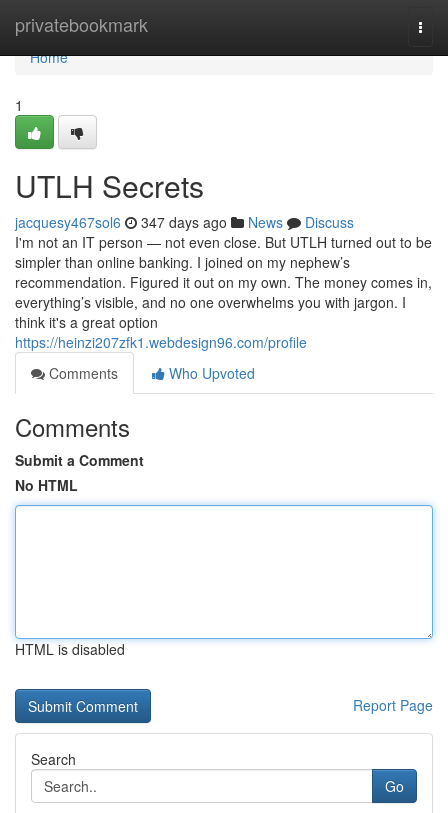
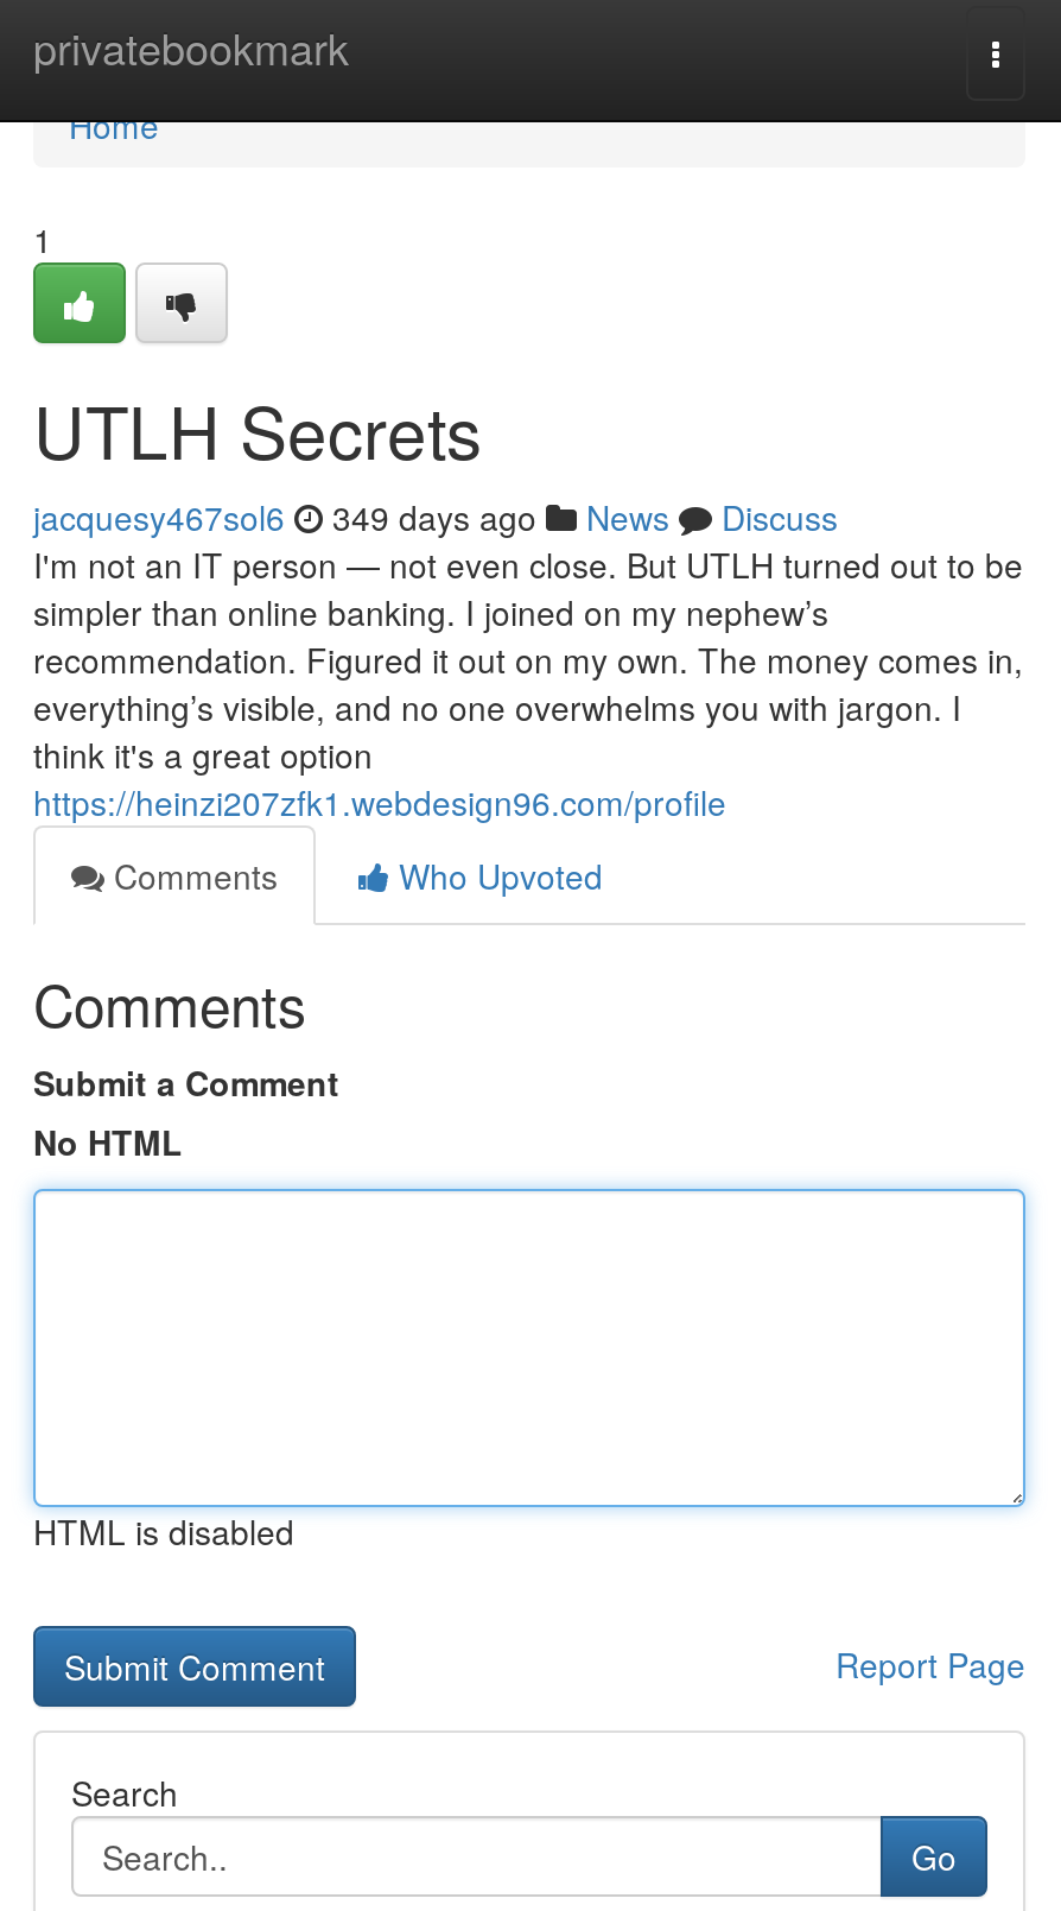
- jacquesy467sol6 347 days ago News Discuss
+ jacquesy467sol6 349 days ago News Discuss
